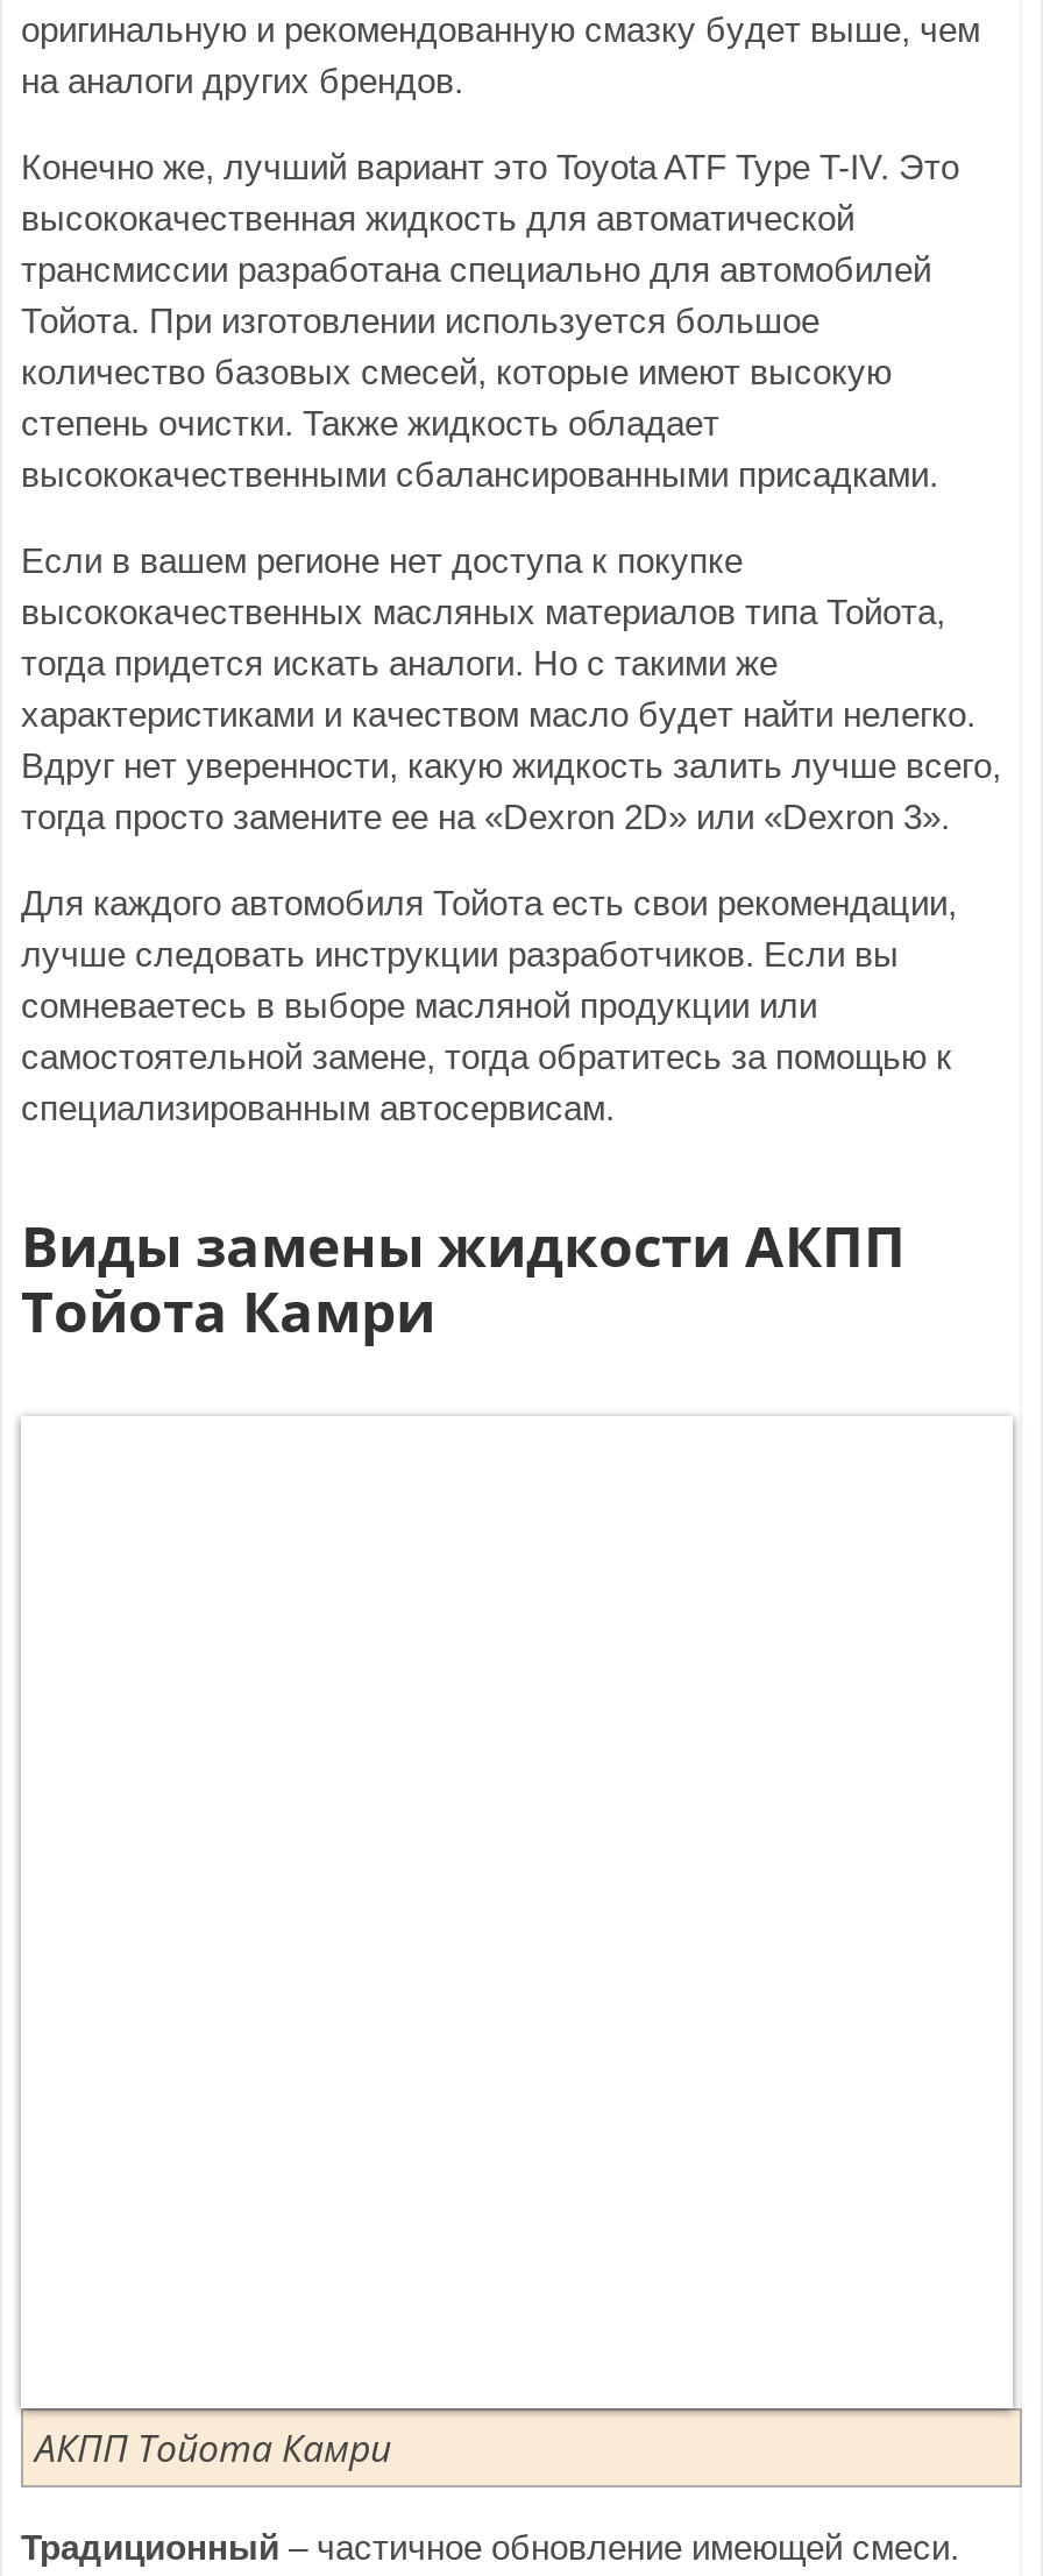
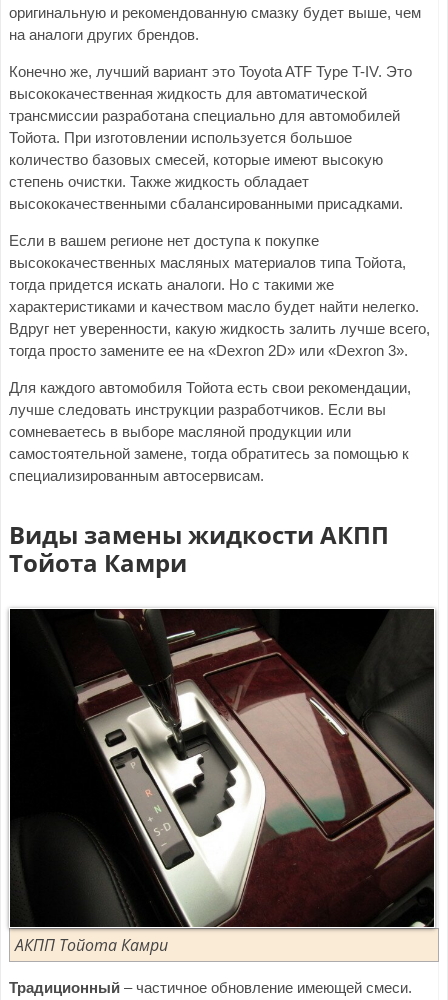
+ [image]
